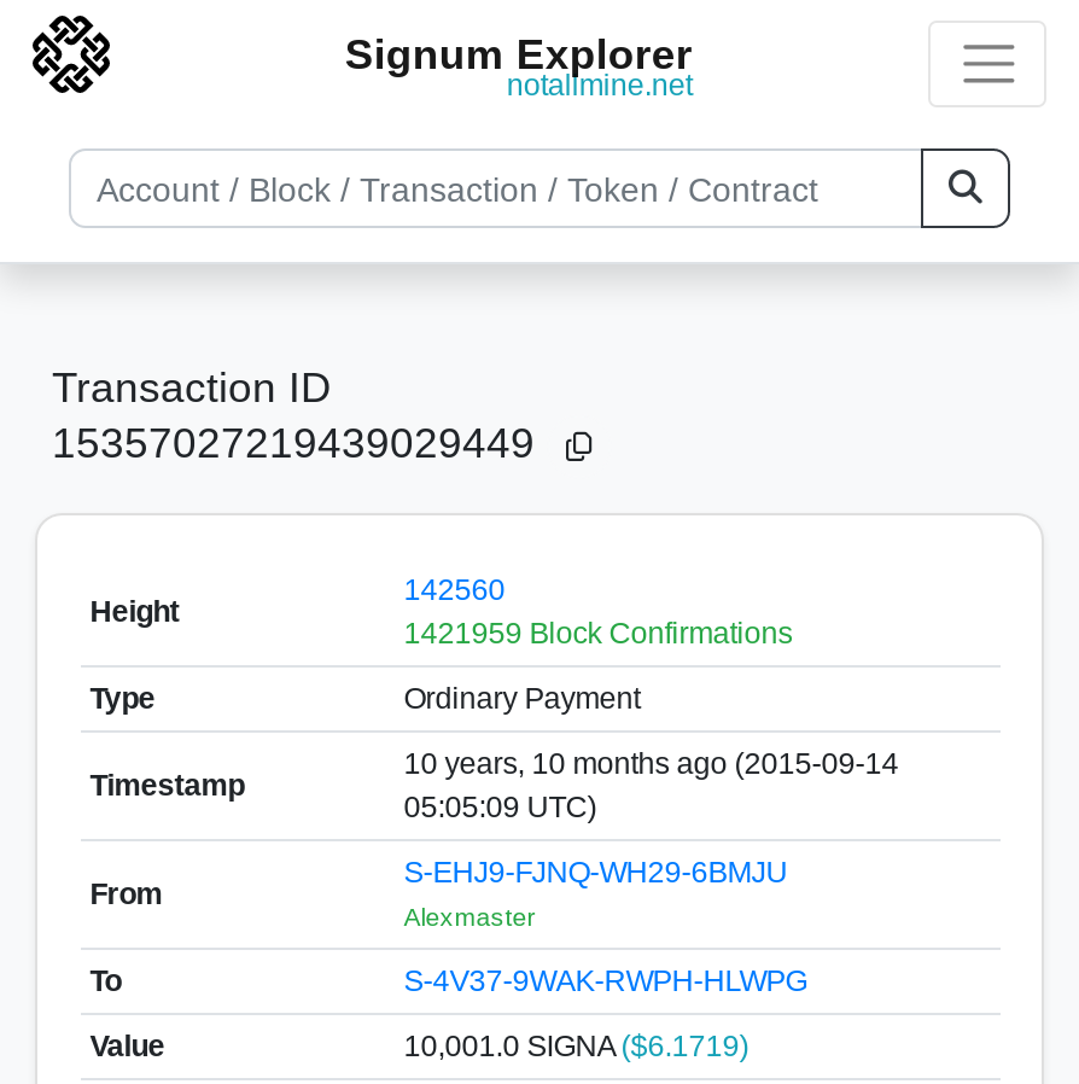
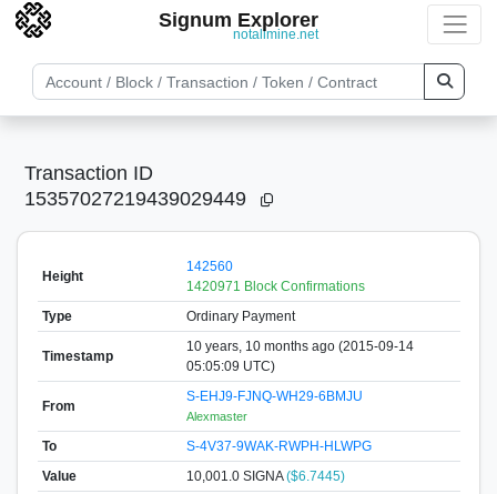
- 1421959 Block Confirmations
+ 1420971 Block Confirmations

- 10,001.0 SIGNA ($6.1719)
+ 10,001.0 SIGNA ($6.7445)
